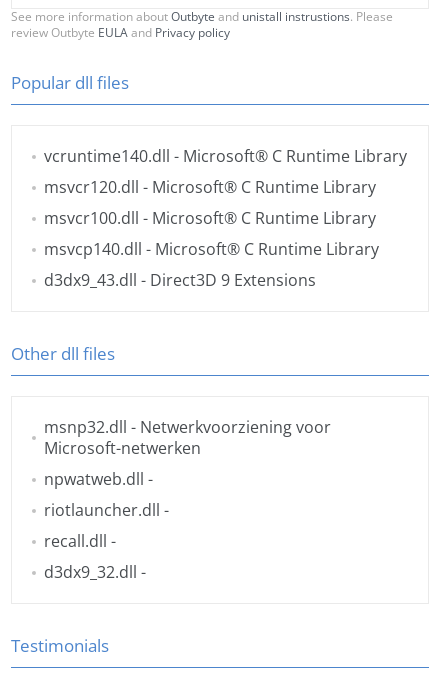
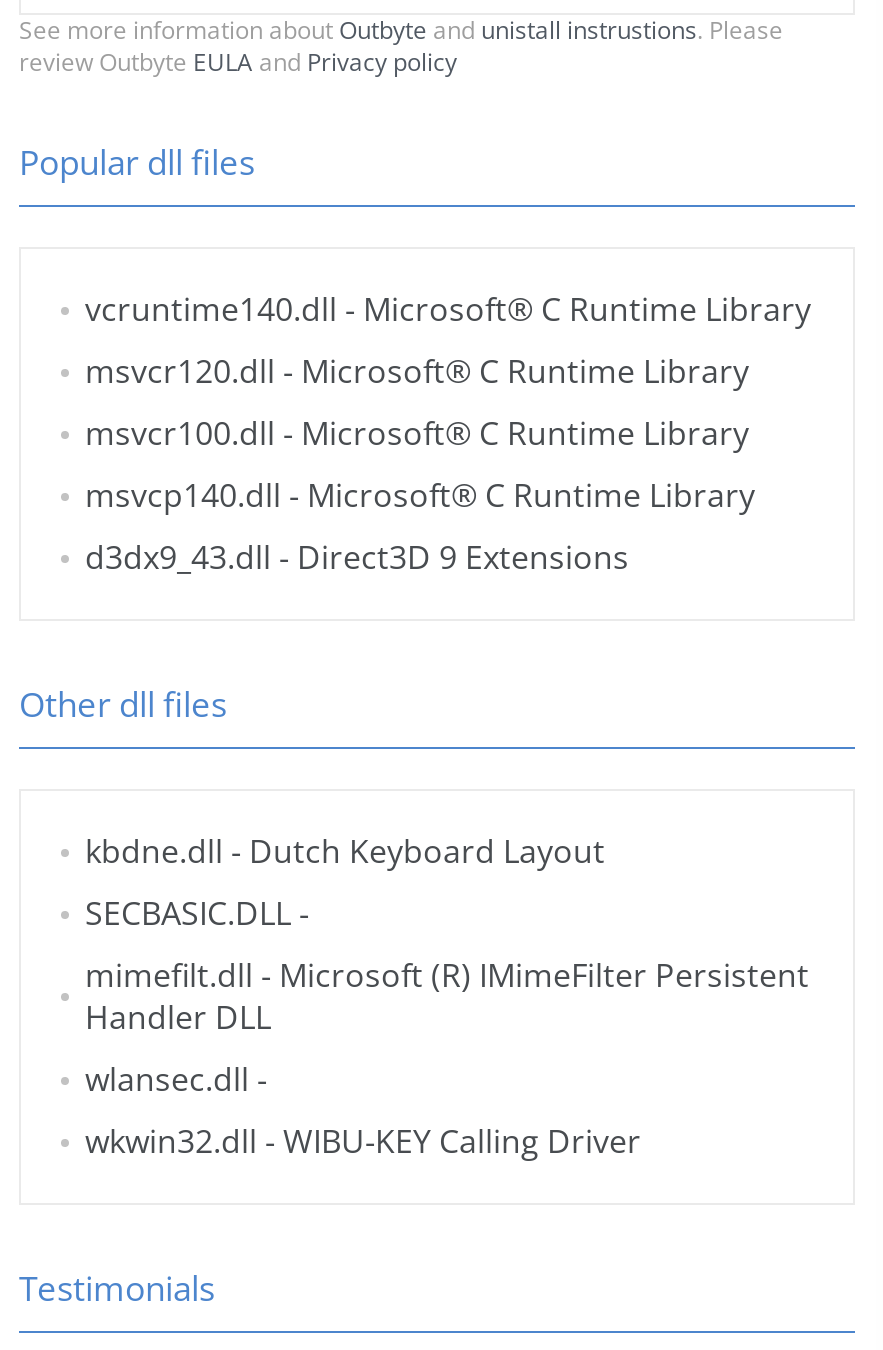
- msnp32.dll - Netwerkvoorziening voor
- Microsoft-netwerken
- npwatweb.dll -
- riotlauncher.dll -
- recall.dll -
- d3dx9_32.dll -
+ kbdne.dll - Dutch Keyboard Layout
+ SECBASIC.DLL -
+ mimefilt.dll - Microsoft (R) IMimeFilter Persistent
+ Handler DLL
+ wlansec.dll -
+ wkwin32.dll - WIBU-KEY Calling Driver
